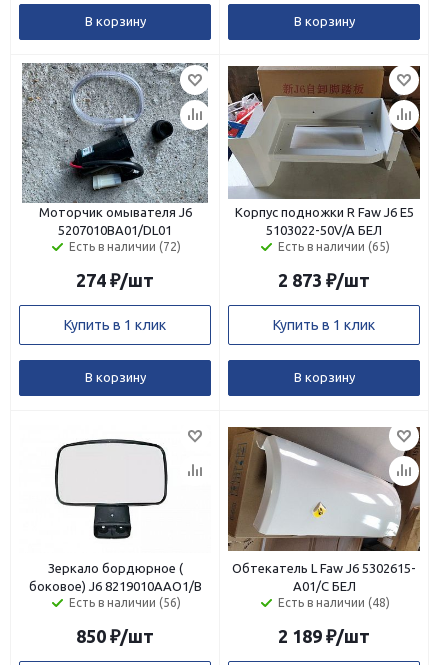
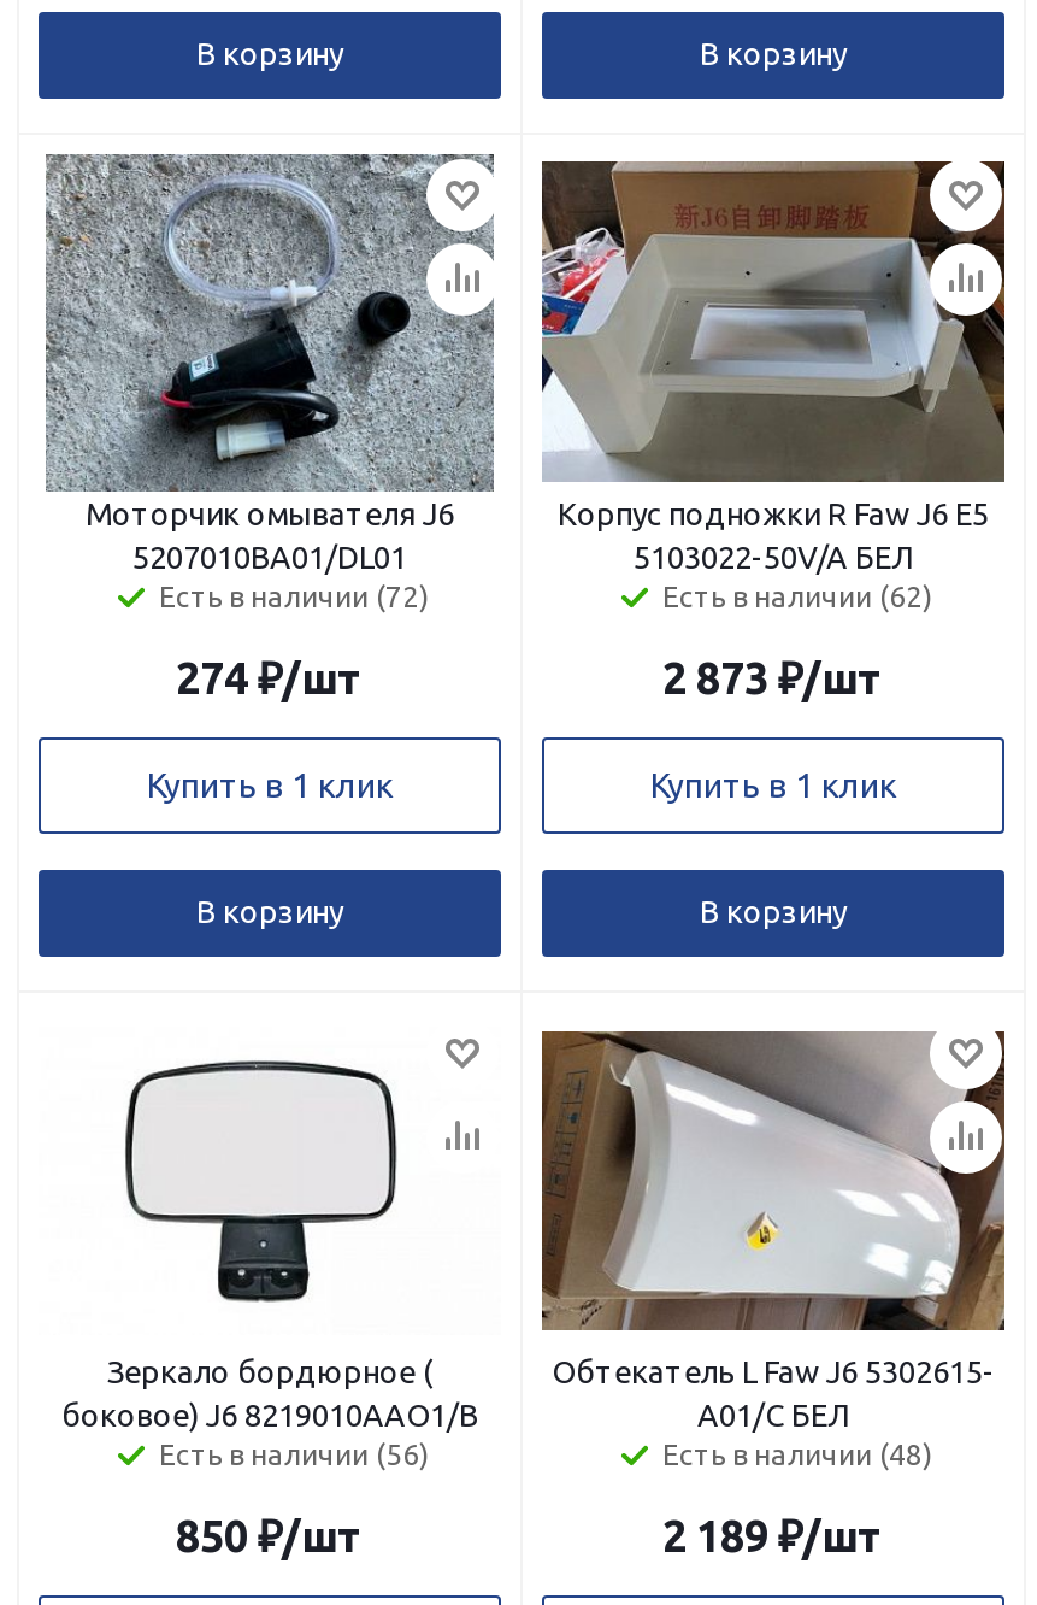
- Есть в наличии (65)
+ Есть в наличии (62)
